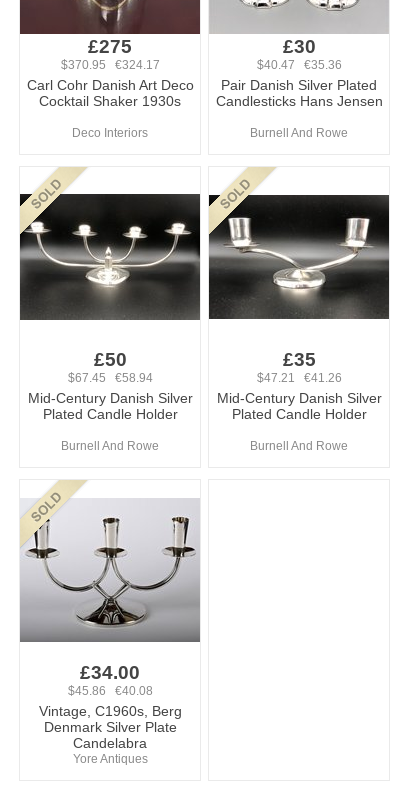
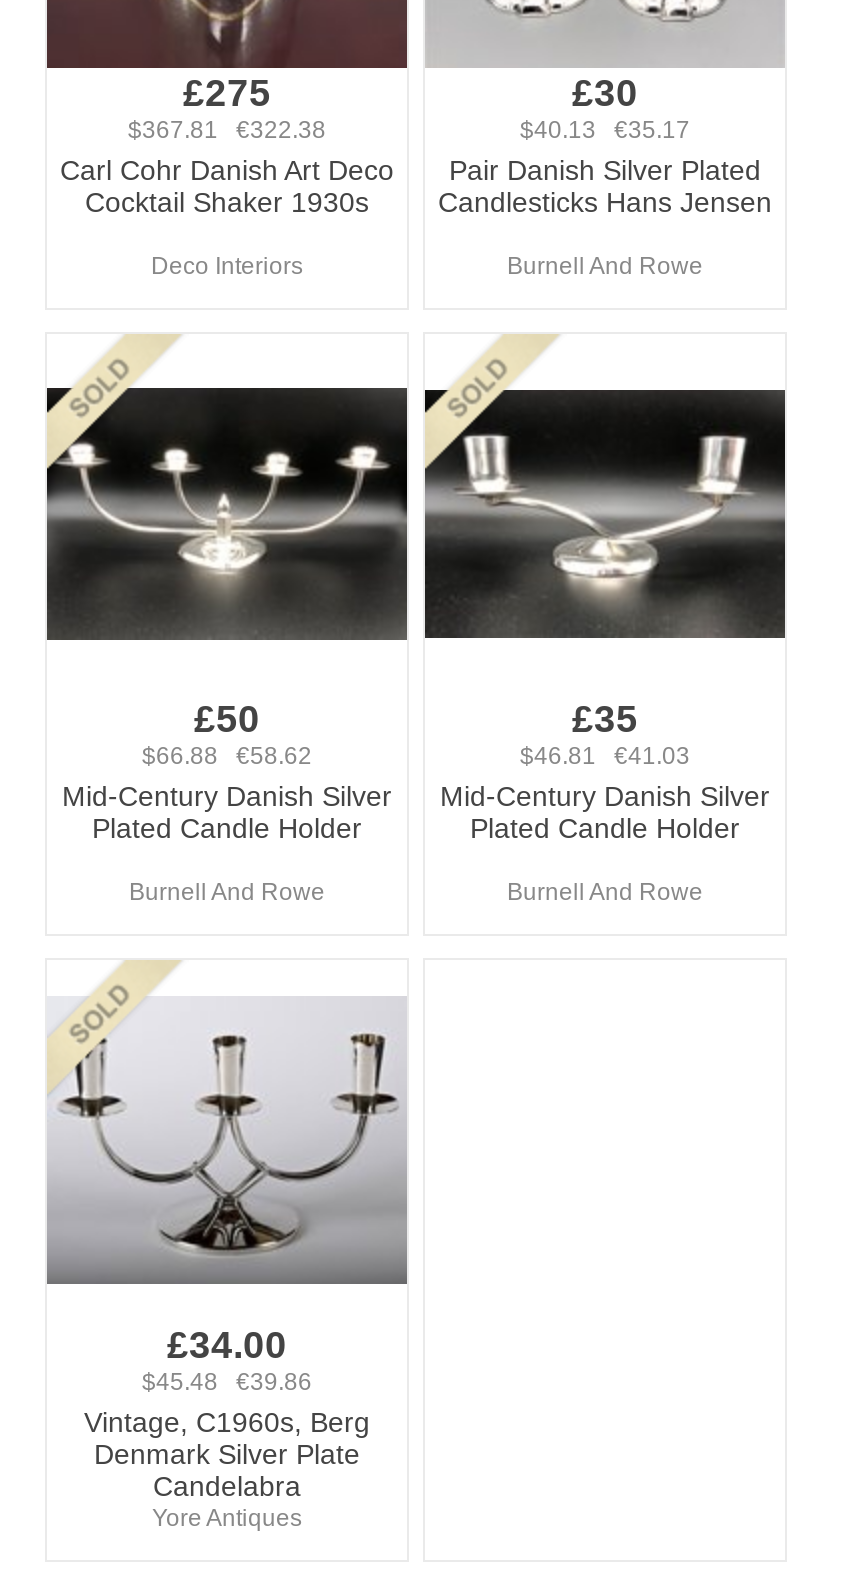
- $370.95 €324.17
+ $367.81 €322.38

- $40.47 €35.36
+ $40.13 €35.17

- $67.45 €58.94
+ $66.88 €58.62

- $47.21 €41.26
+ $46.81 €41.03

- $45.86 €40.08
+ $45.48 €39.86
